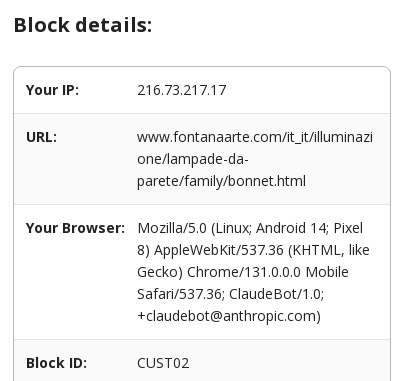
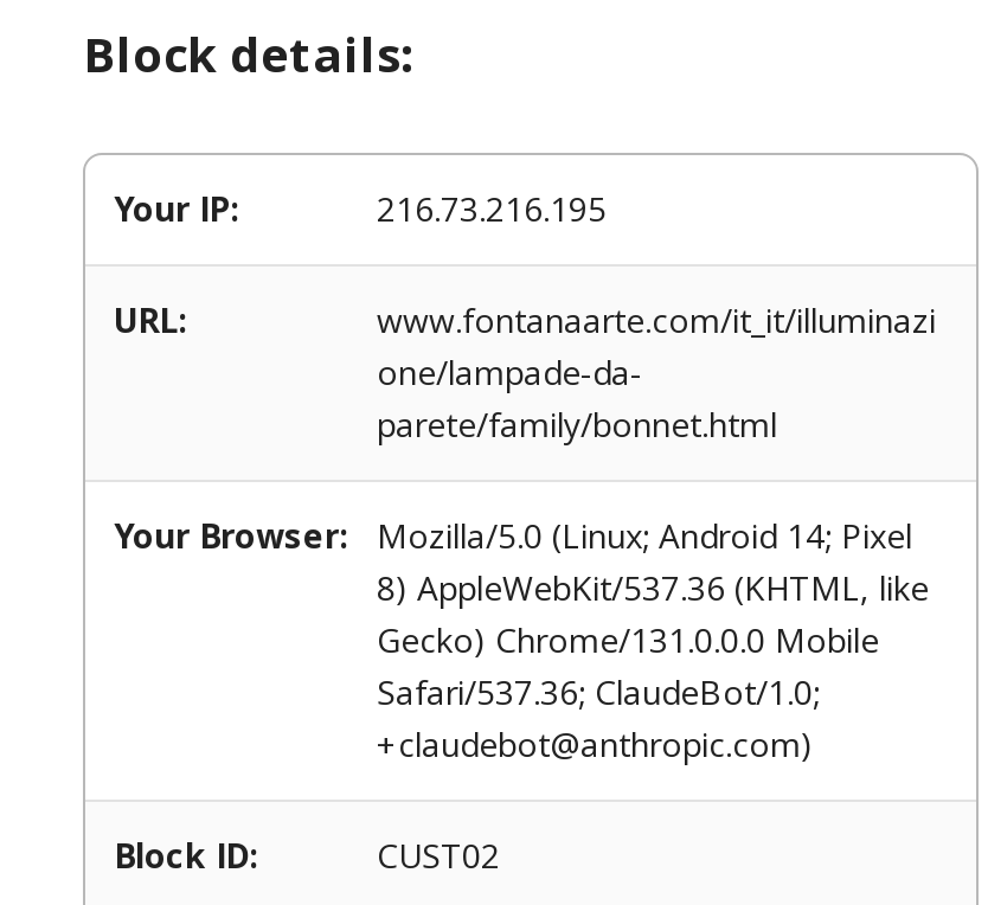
- 216.73.217.17
+ 216.73.216.195
